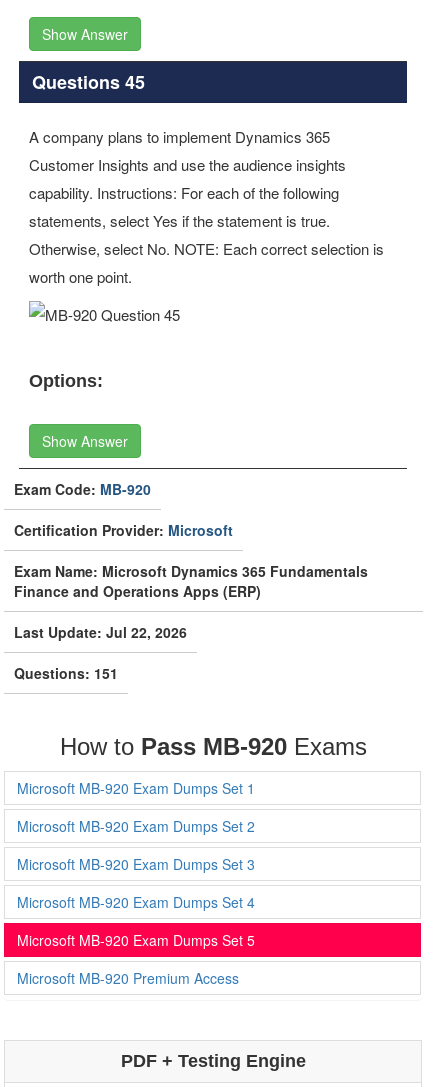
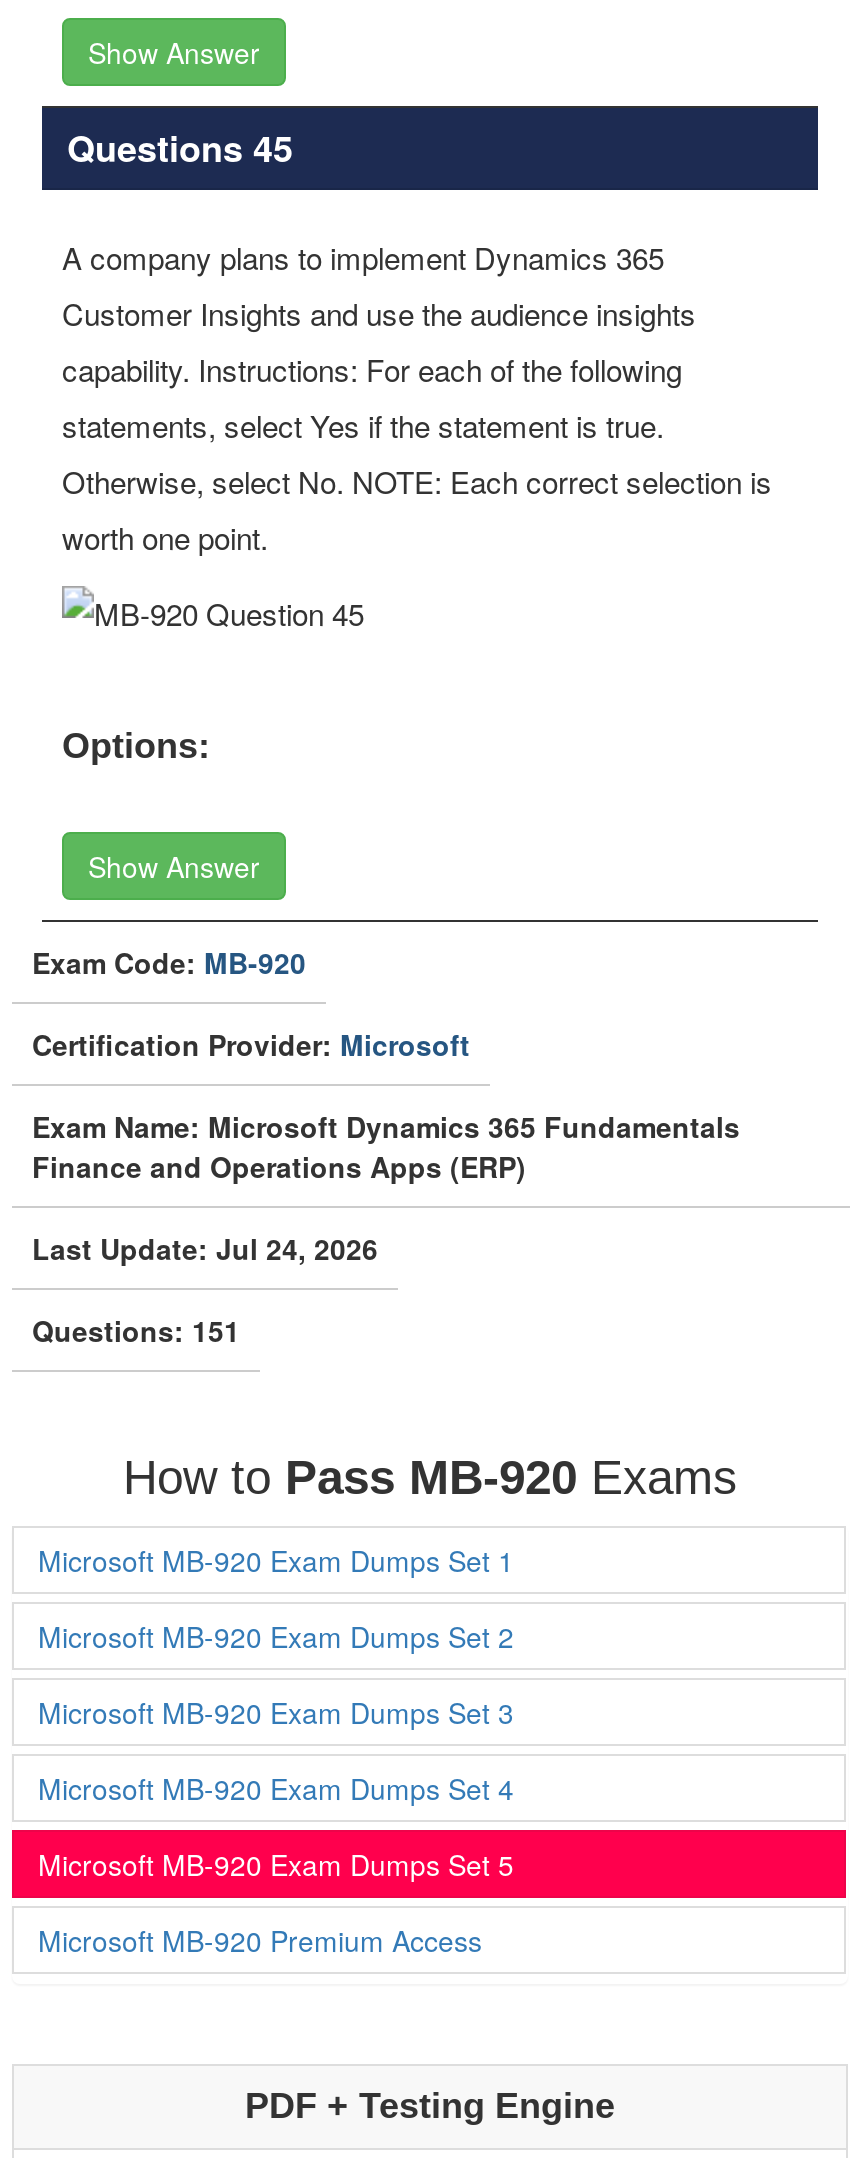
- Last Update: Jul 22, 2026
+ Last Update: Jul 24, 2026
